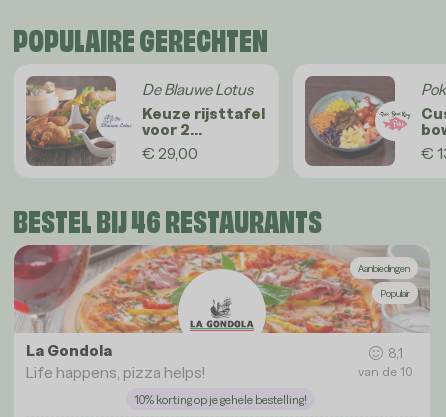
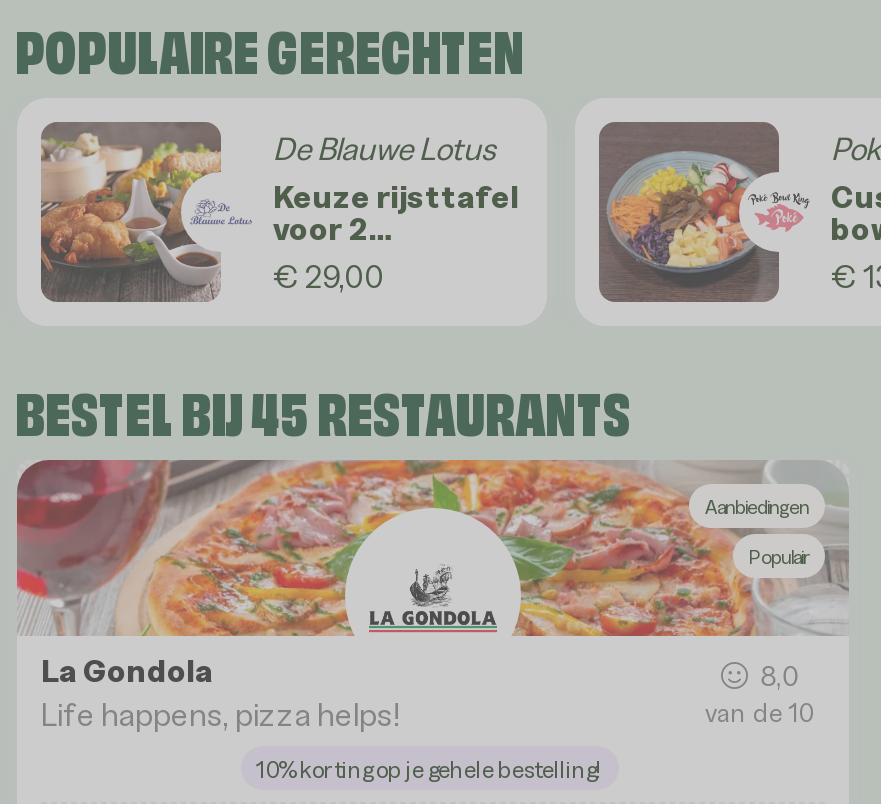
- BESTEL BIJ 46 RESTAURANTS
+ BESTEL BIJ 45 RESTAURANTS

- 8,1
+ 8,0
